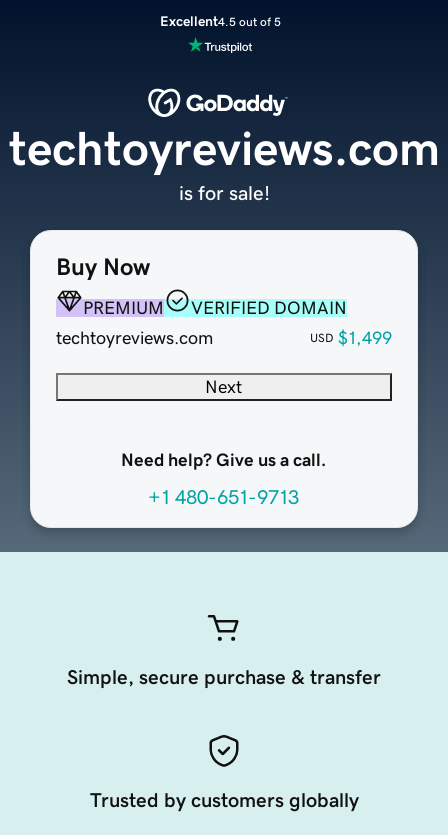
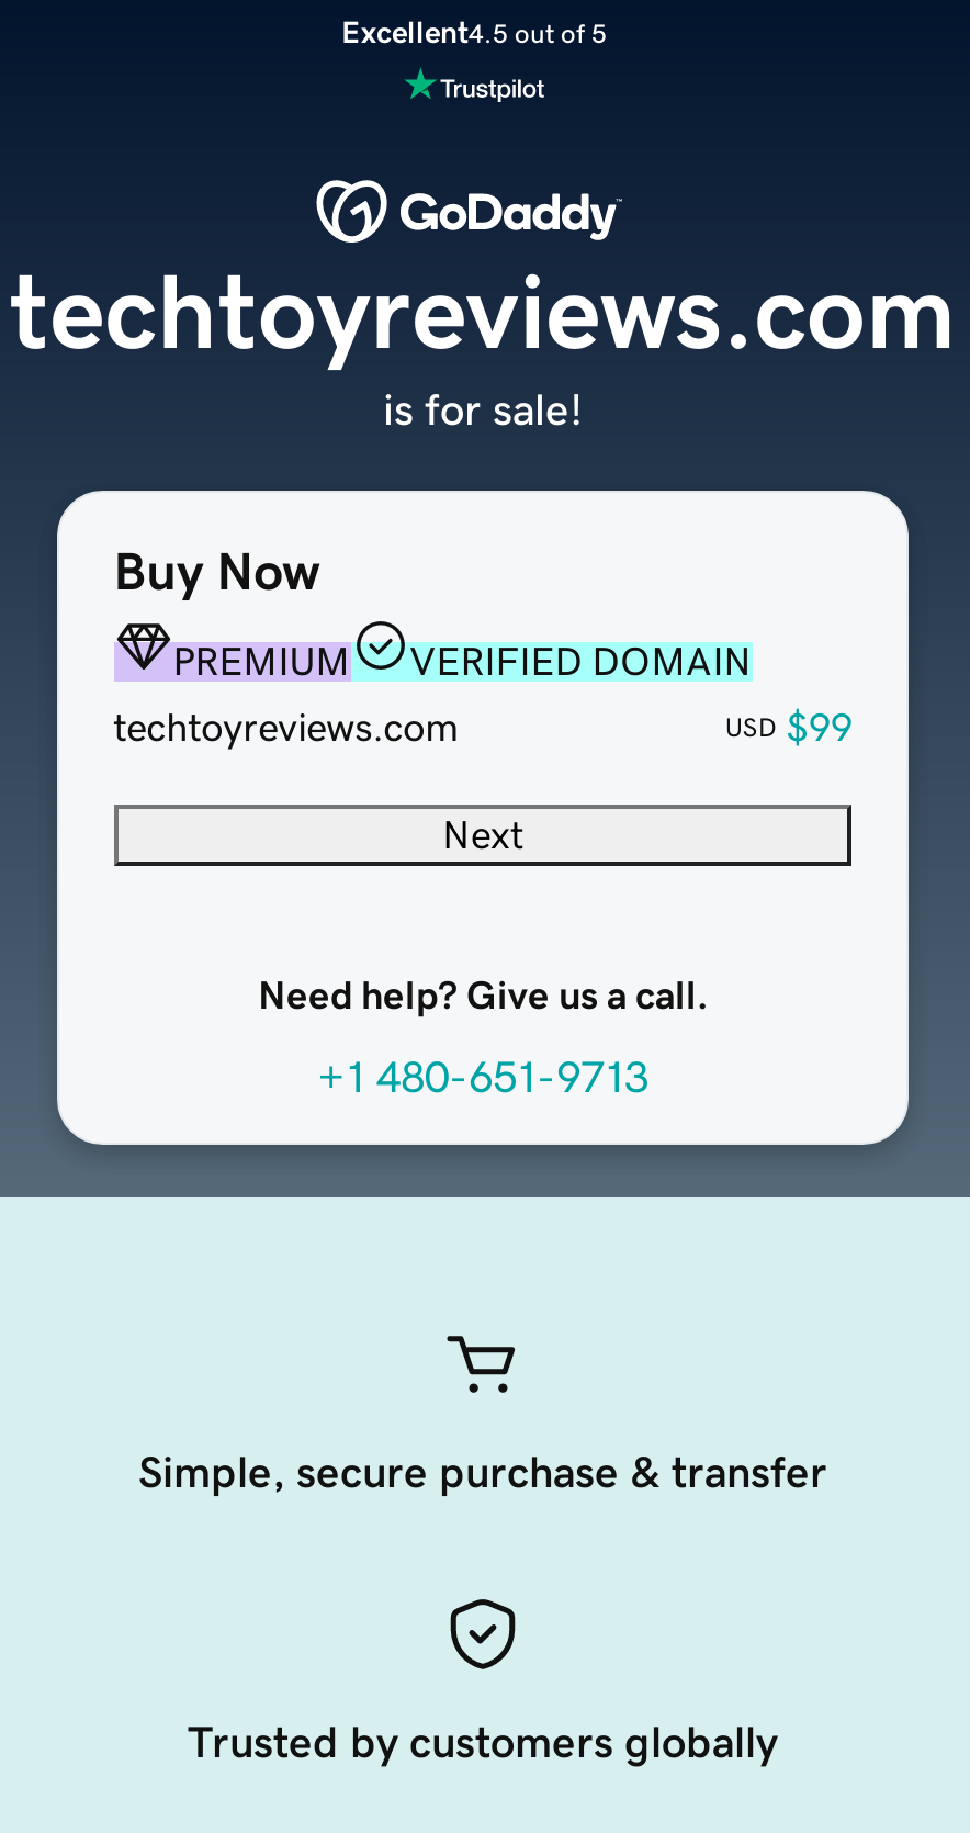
- USD $1,499
+ USD $99
